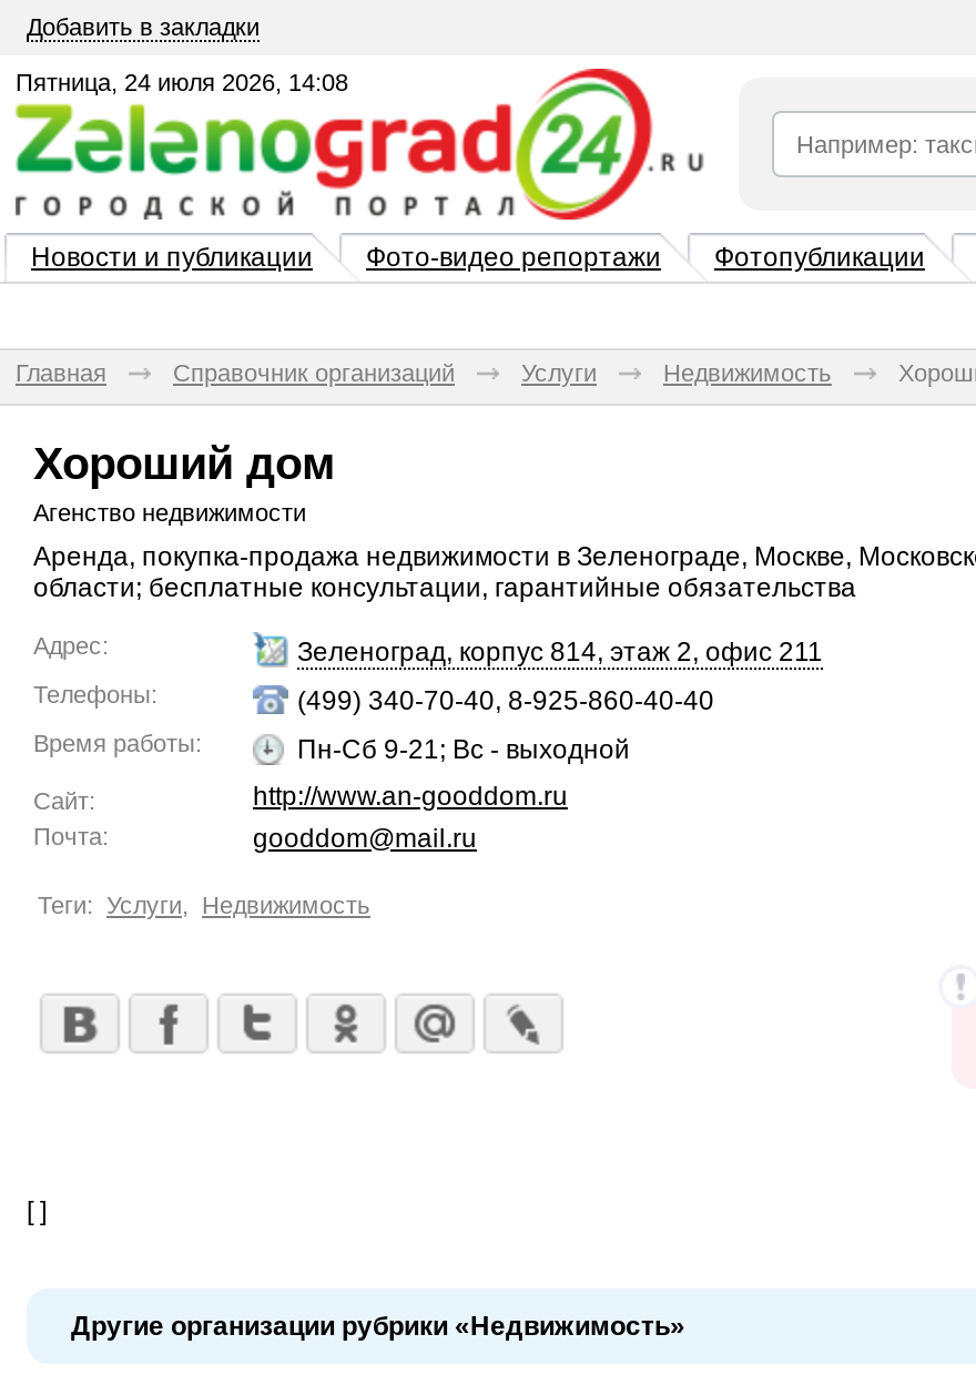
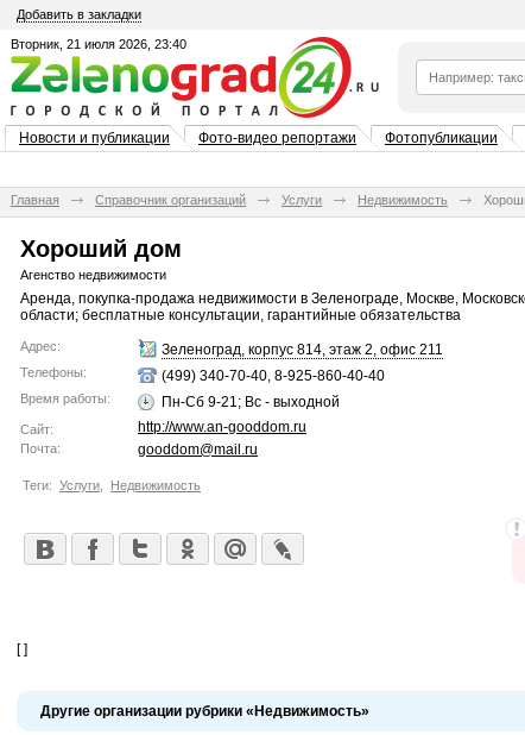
- Пятница, 24 июля 2026, 14:08
+ Вторник, 21 июля 2026, 23:40
